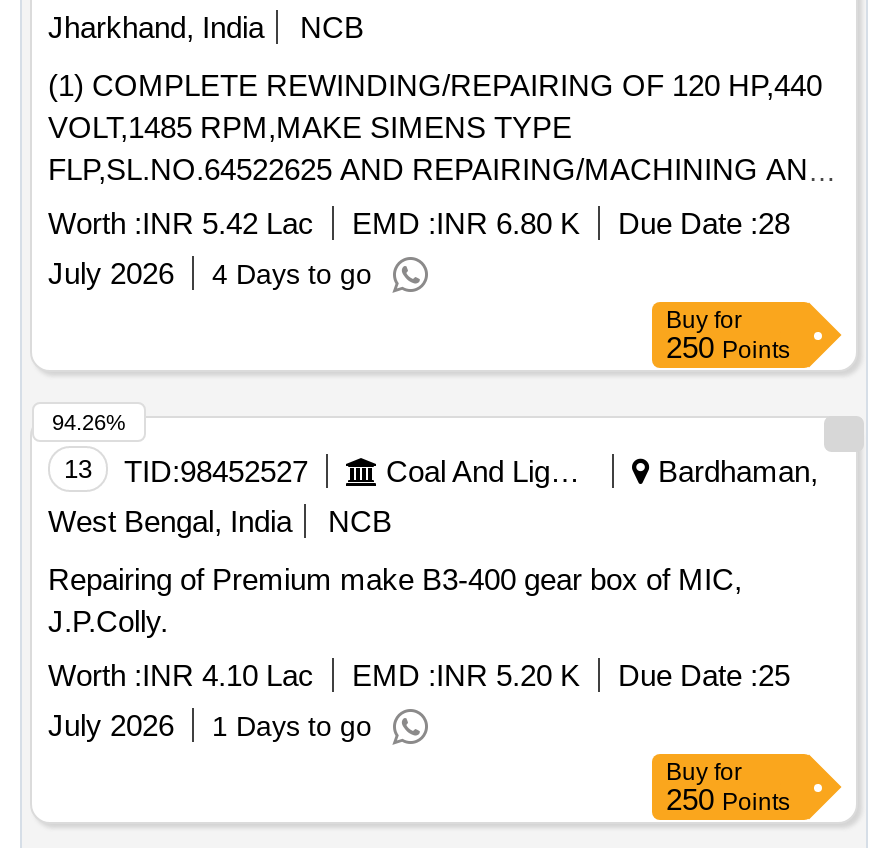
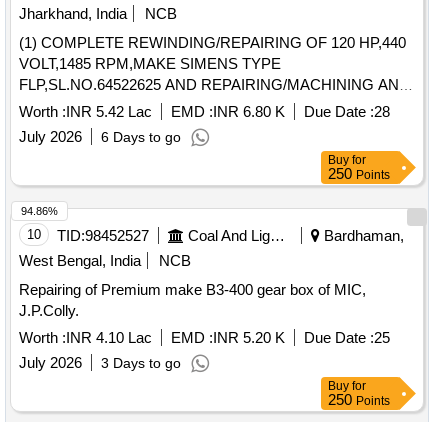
- July 2026 4 Days to go
+ July 2026 6 Days to go

- 94.26%
+ 94.86%

- 13 TID:98452527
+ 10 TID:98452527

- July 2026 1 Days to go
+ July 2026 3 Days to go
